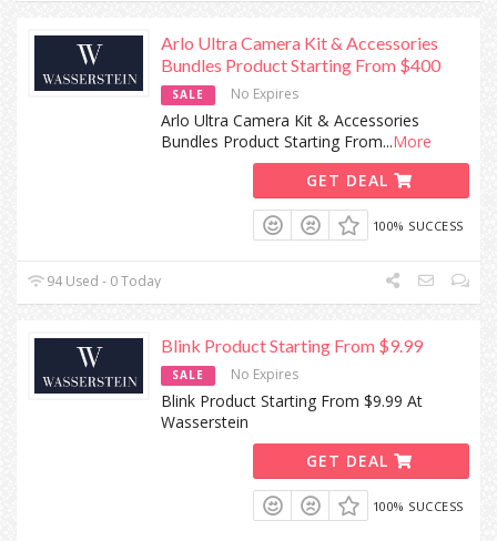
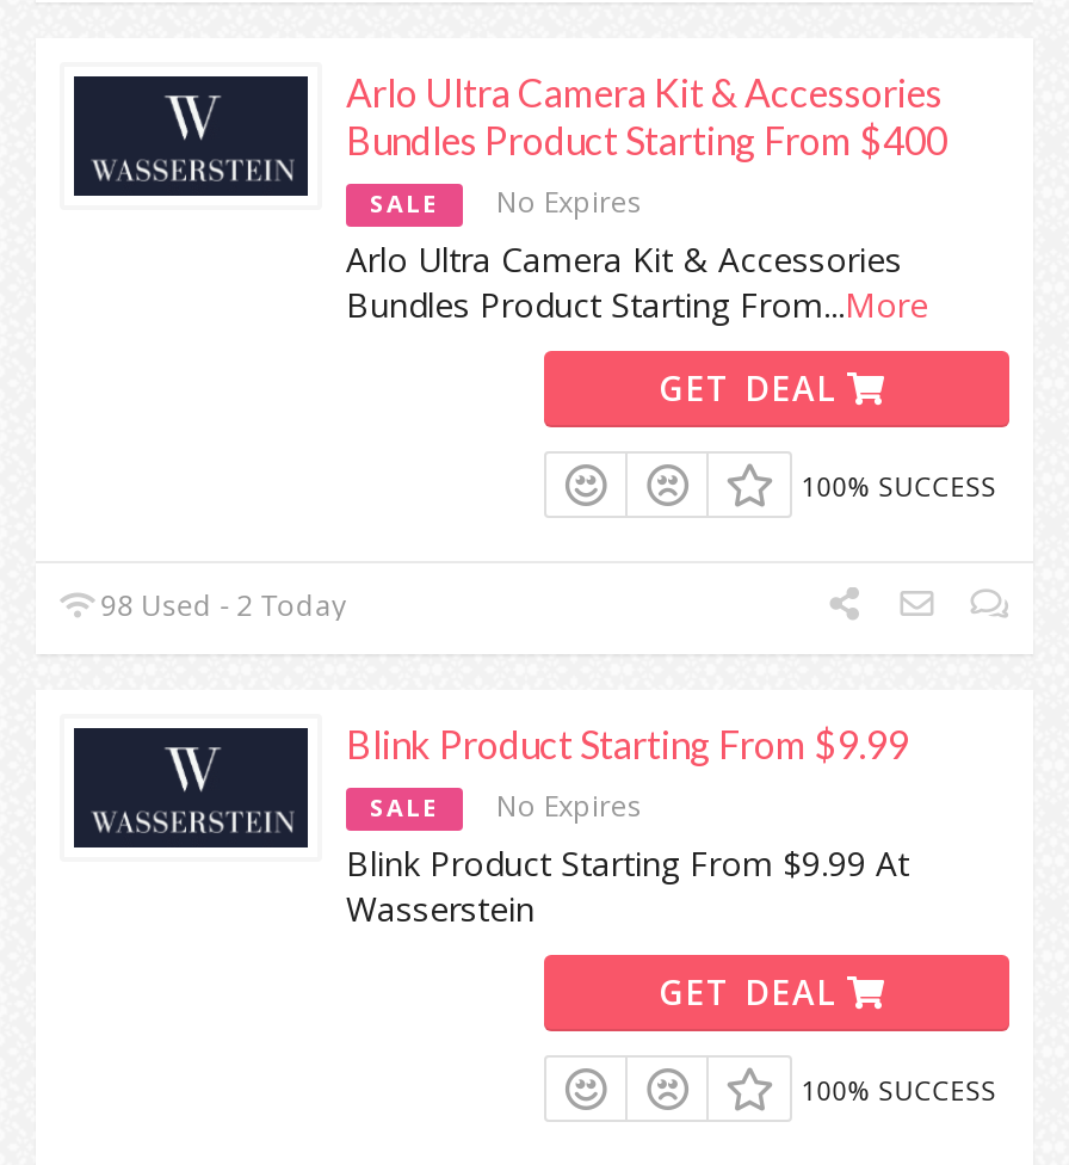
- 94 Used - 0 Today
+ 98 Used - 2 Today
